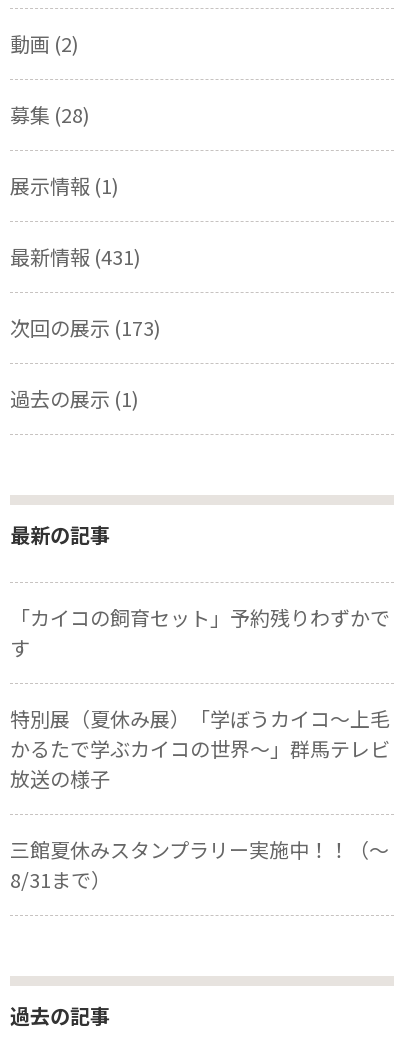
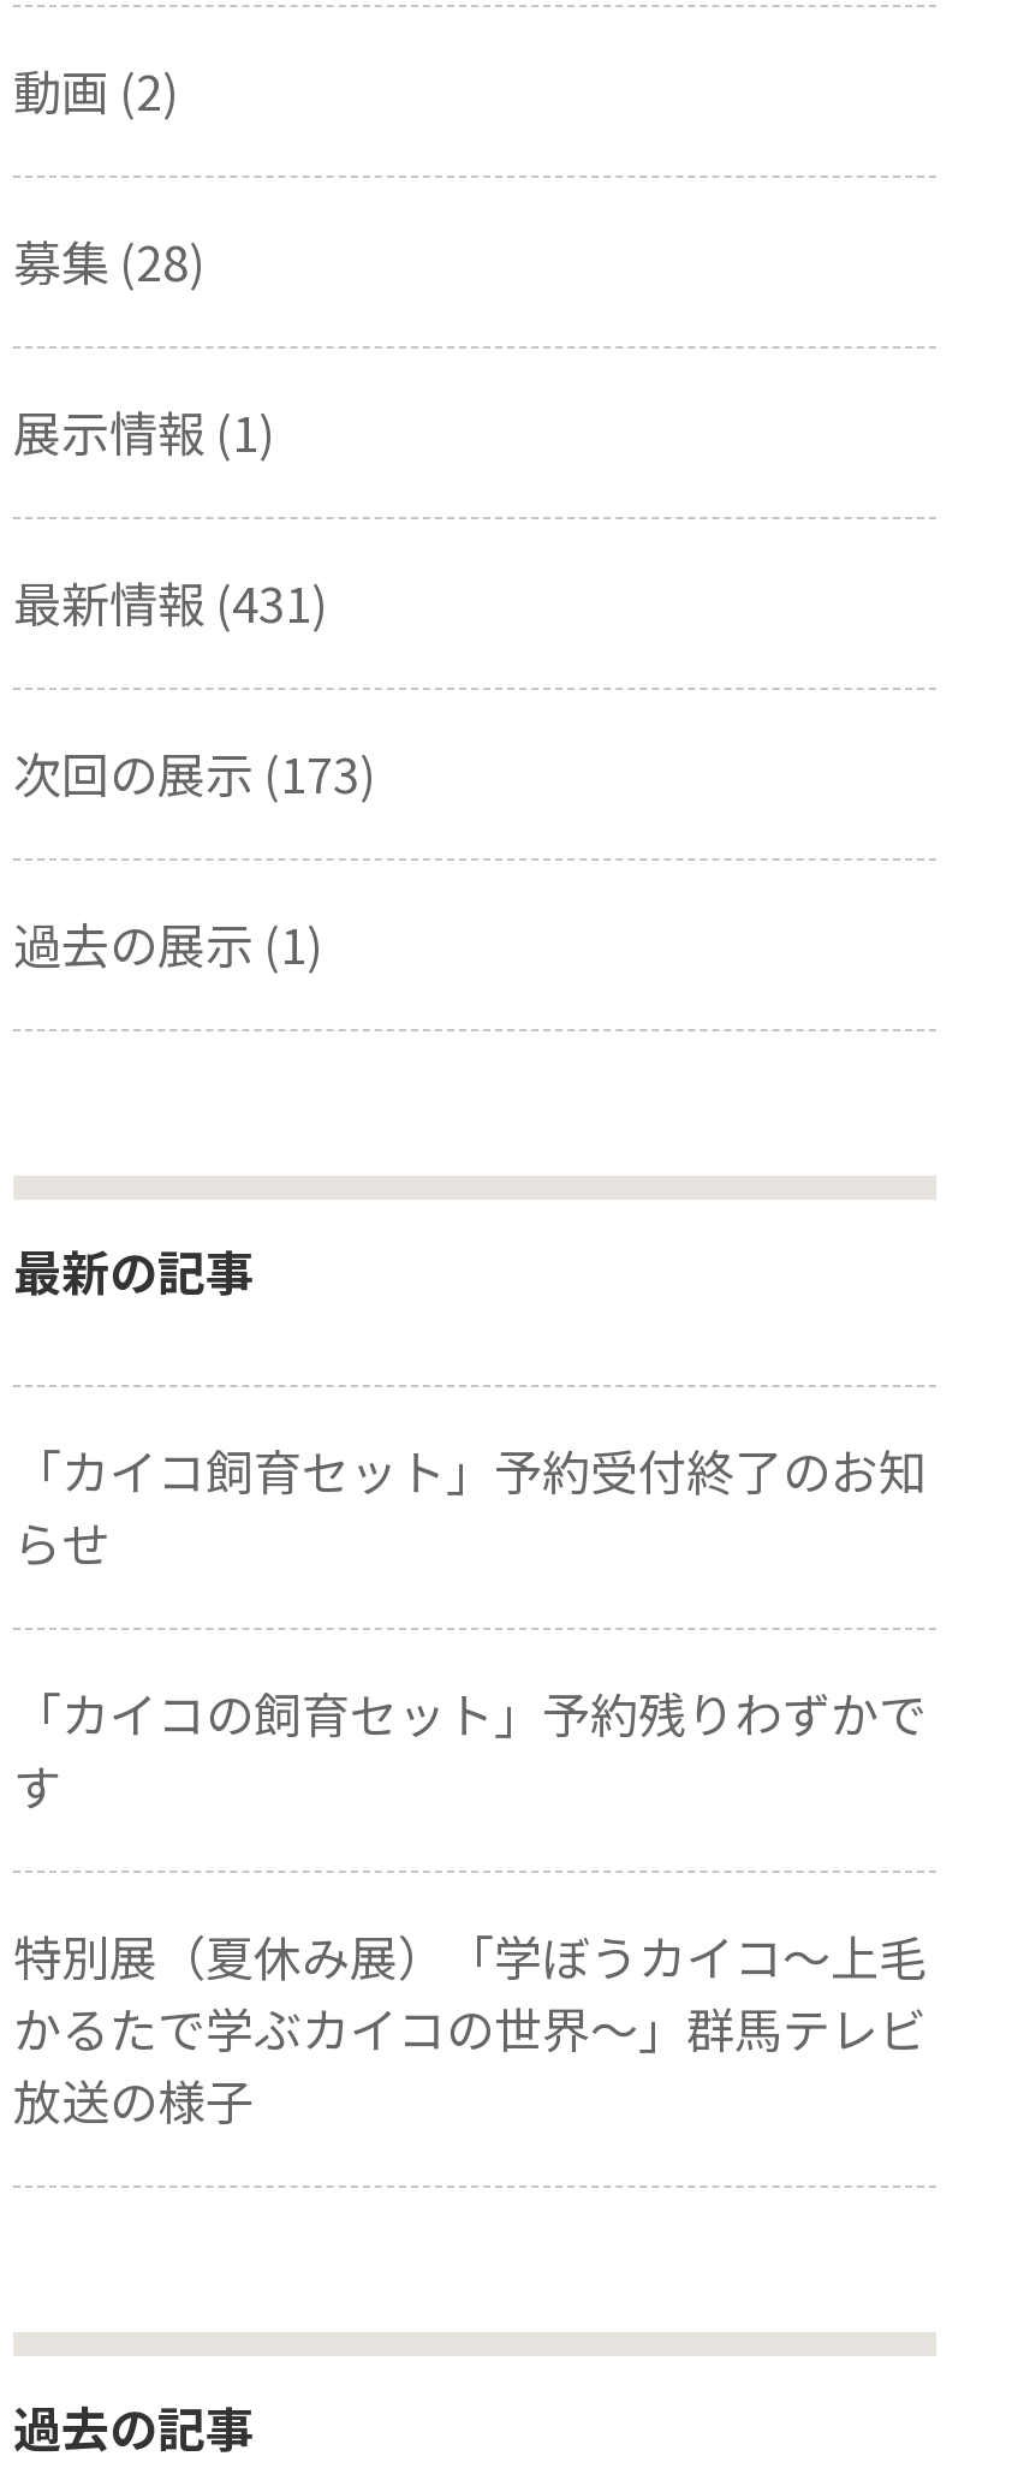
+ 「カイコ飼育セット」予約受付終了のお知
+ らせ

moved down: 「カイコの飼育セット」予約残りわずかで | す | 特別展（夏休み展）「学ぼうカイコ～上毛 | かるたで学ぶカイコの世界～」群馬テレビ | 放送の様子

- 三館夏休みスタンプラリー実施中！！（～
- 8/31まで）
